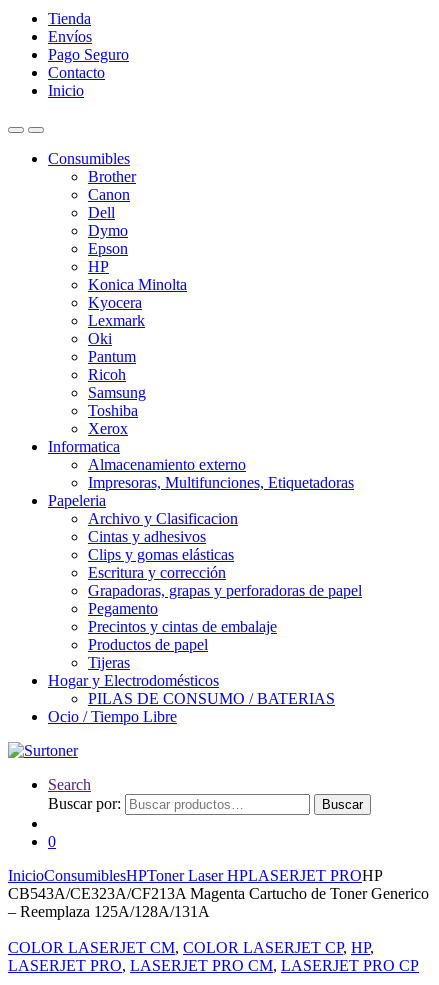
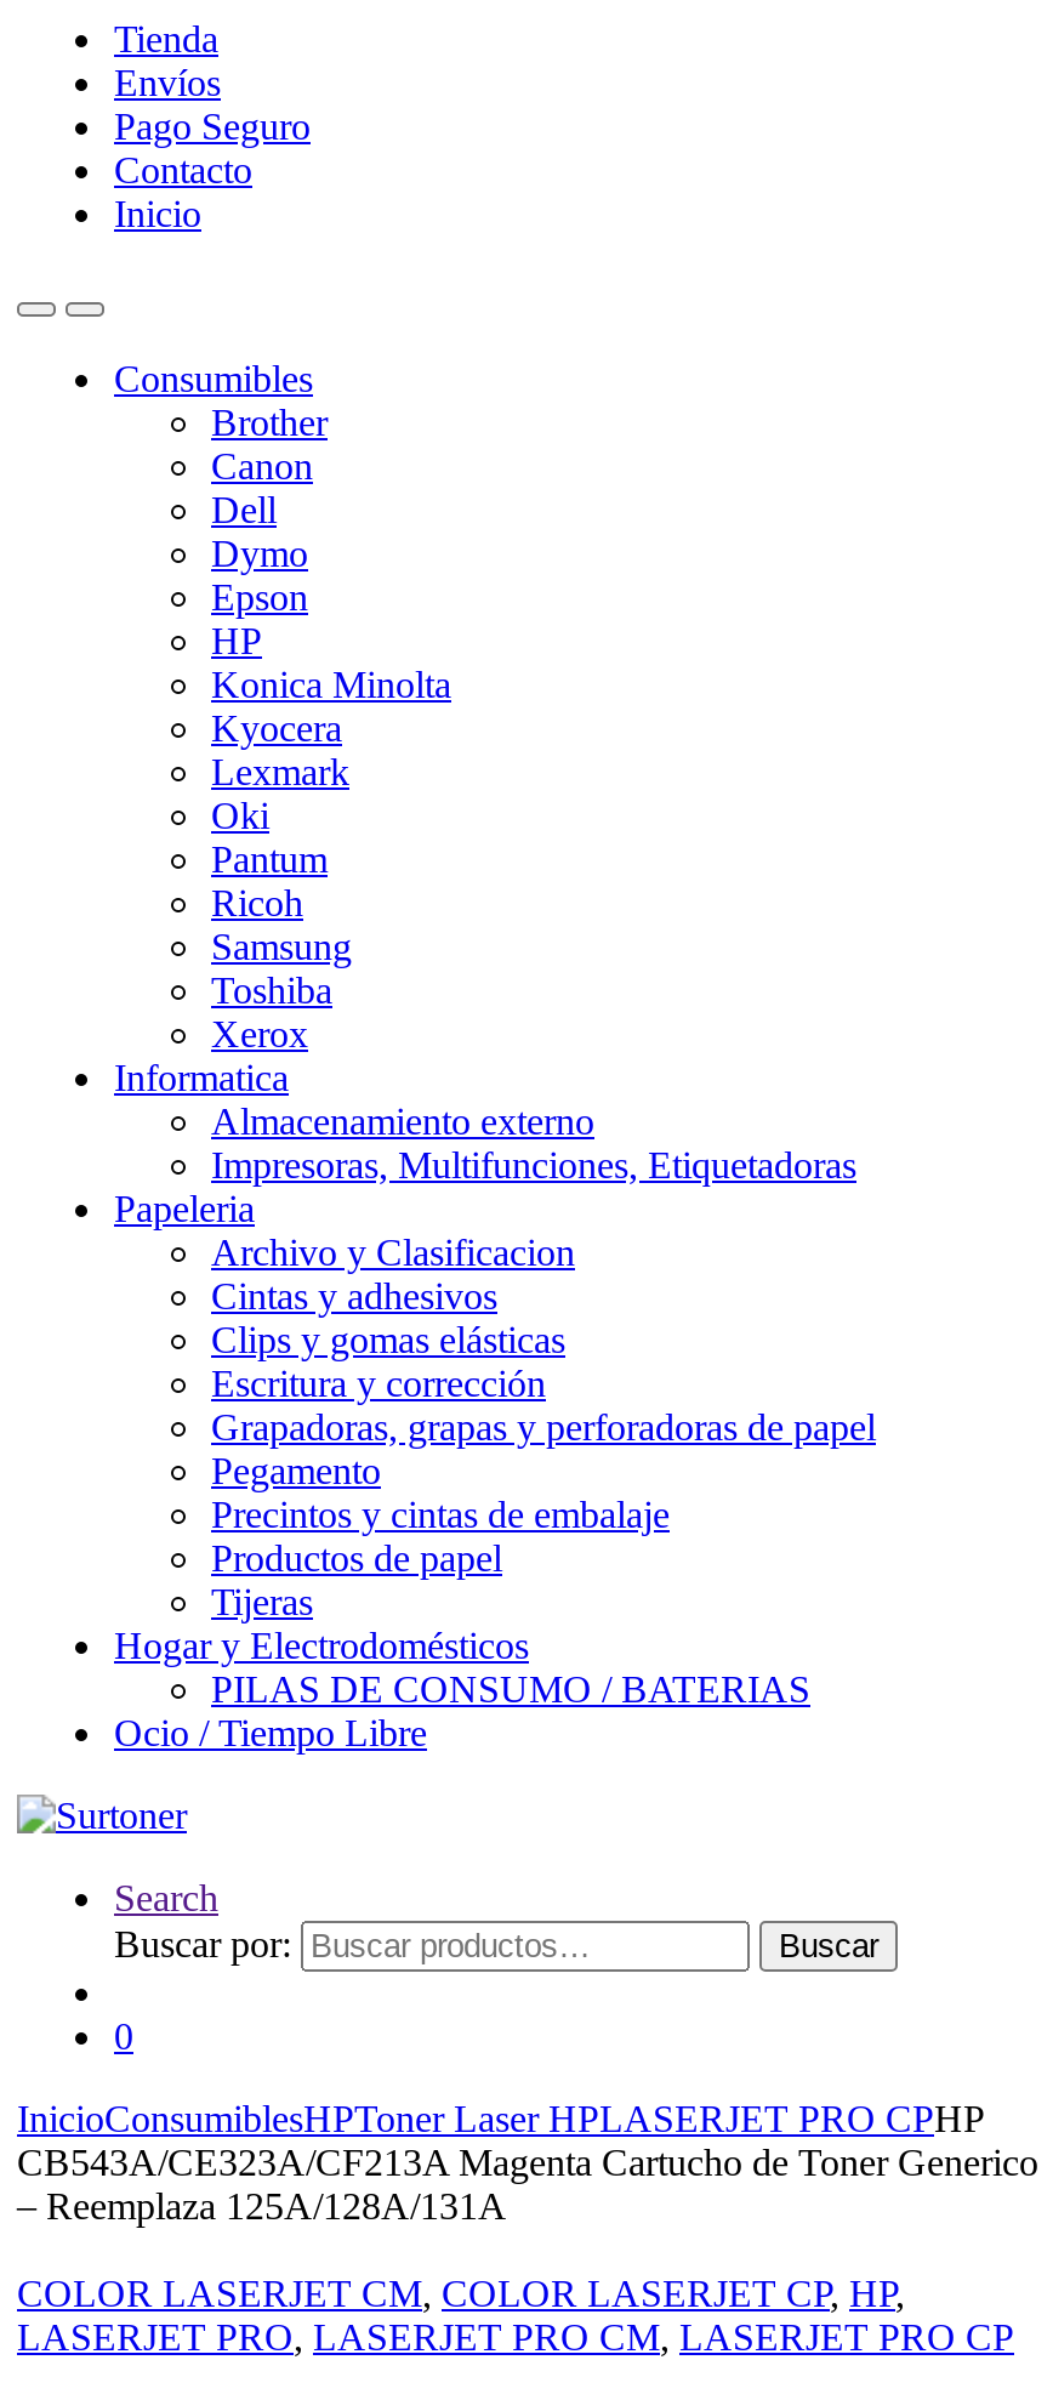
- InicioConsumiblesHPToner Laser HPLASERJET PROHP
+ InicioConsumiblesHPToner Laser HPLASERJET PRO CPHP
